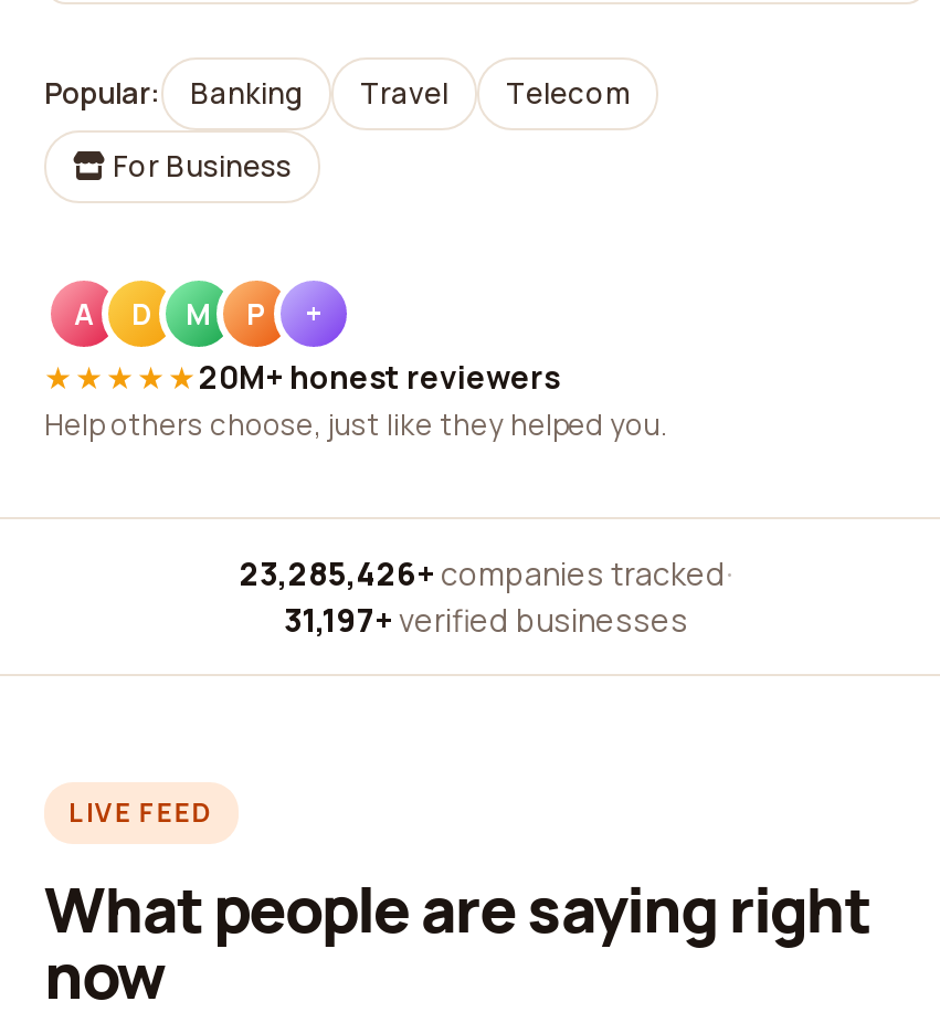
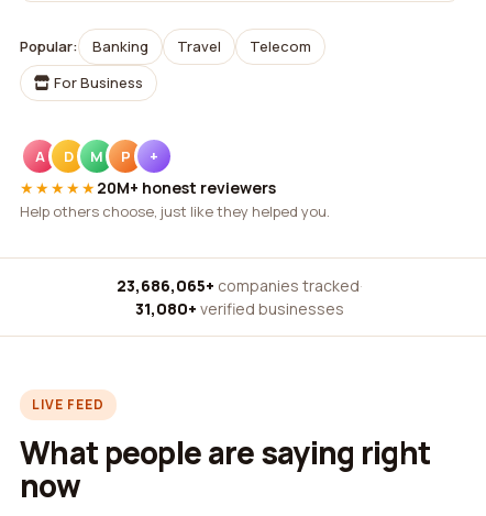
- 23,285,426+ companies tracked ·
+ 23,686,065+ companies tracked ·

- 31,197+ verified businesses
+ 31,080+ verified businesses
